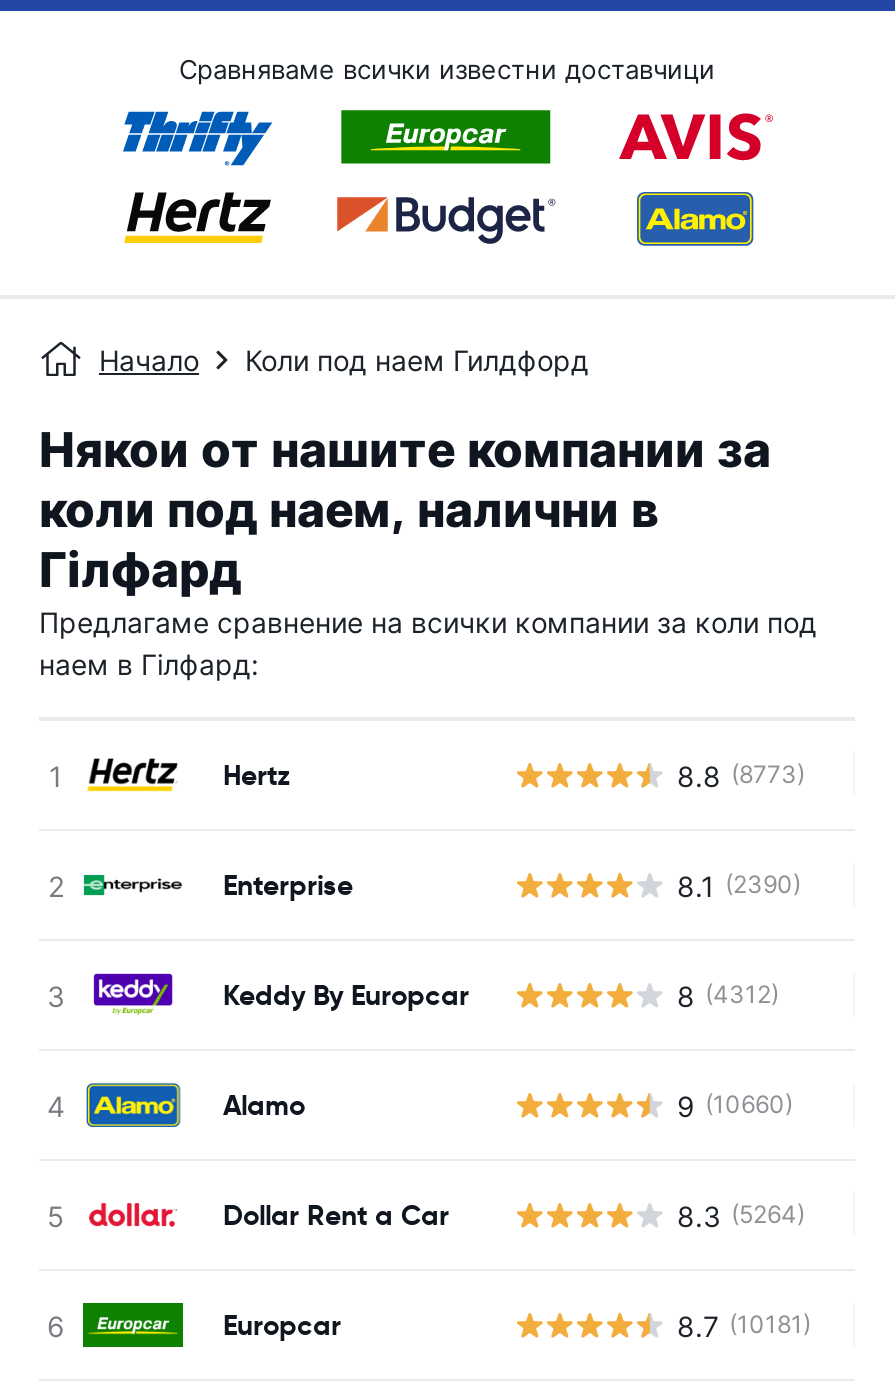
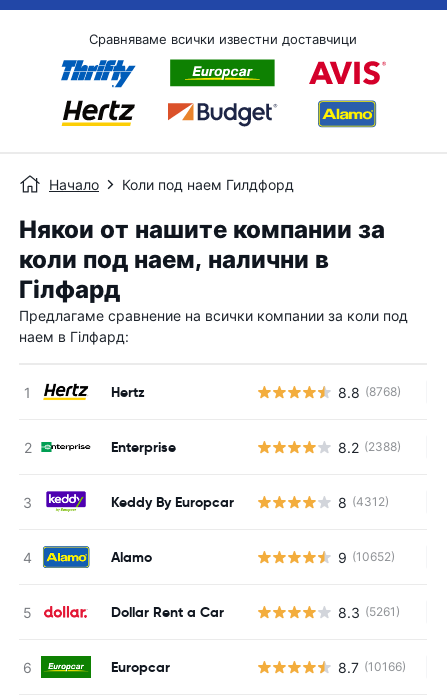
- 8.8 (8773)
+ 8.8 (8768)

- 8.1 (2390)
+ 8.2 (2388)

- 9 (10660)
+ 9 (10652)

- 8.3 (5264)
+ 8.3 (5261)

- 8.7 (10181)
+ 8.7 (10166)
